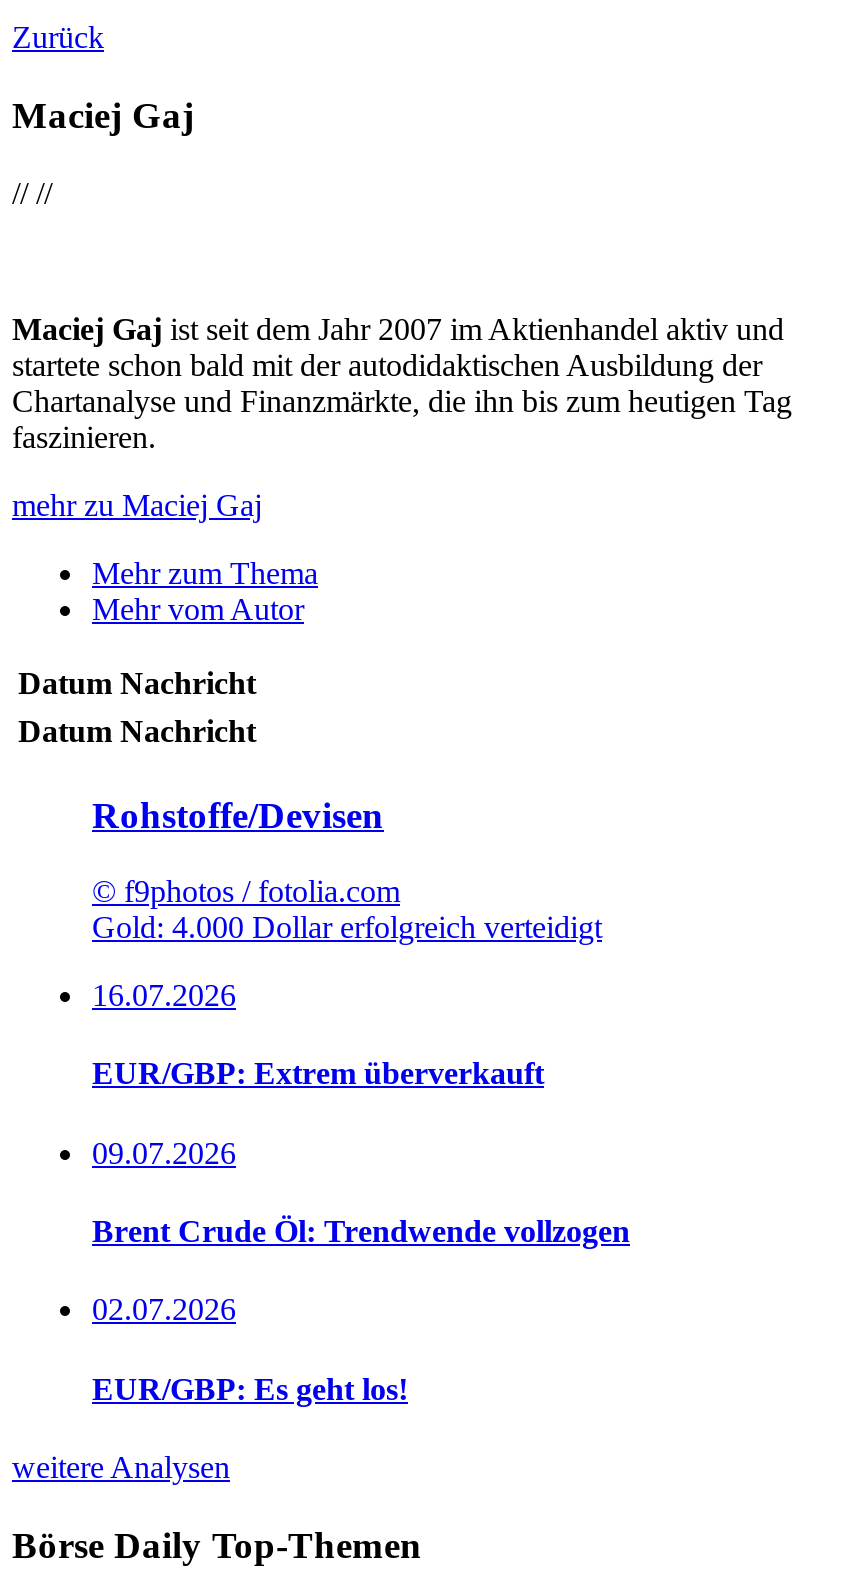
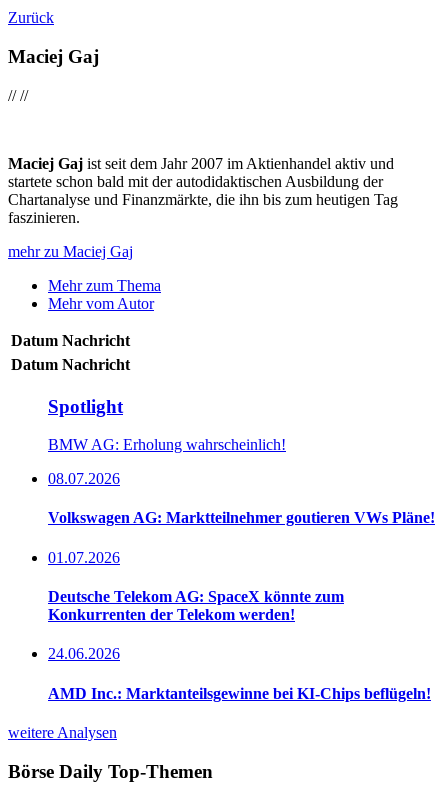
- Rohstoffe/Devisen
+ Spotlight

- © f9photos / fotolia.com
- Gold: 4.000 Dollar erfolgreich verteidigt
+ BMW AG: Erholung wahrscheinlich!

- 16.07.2026
+ 08.07.2026

- EUR/GBP: Extrem überverkauft
+ Volkswagen AG: Marktteilnehmer goutieren VWs Pläne!

- 09.07.2026
+ 01.07.2026

- Brent Crude Öl: Trendwende vollzogen
+ Deutsche Telekom AG: SpaceX könnte zum
+ Konkurrenten der Telekom werden!

- 02.07.2026
+ 24.06.2026

- EUR/GBP: Es geht los!
+ AMD Inc.: Marktanteilsgewinne bei KI-Chips beflügeln!
